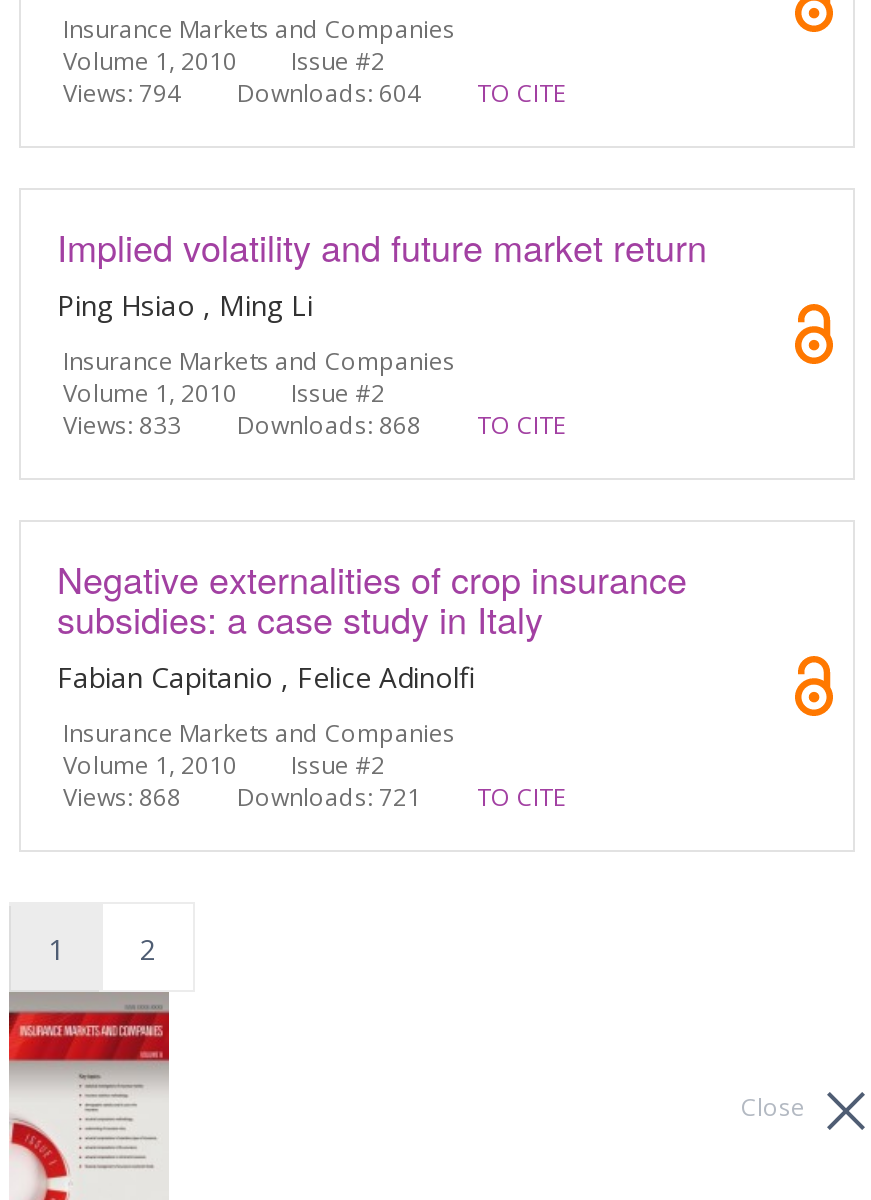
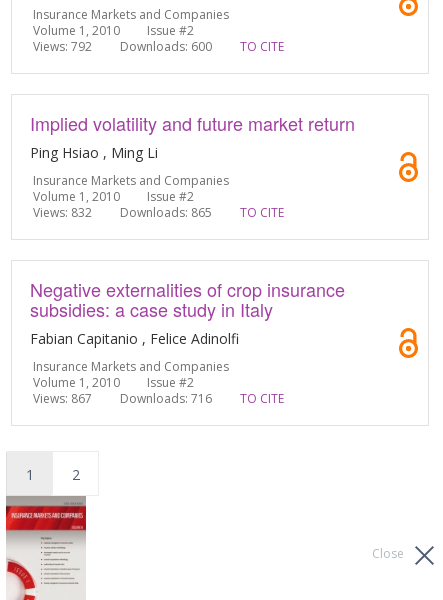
- Views: 794
+ Views: 792

- Downloads: 604
+ Downloads: 600

- Views: 833
+ Views: 832

- Downloads: 868
+ Downloads: 865

- Views: 868
+ Views: 867

- Downloads: 721
+ Downloads: 716
